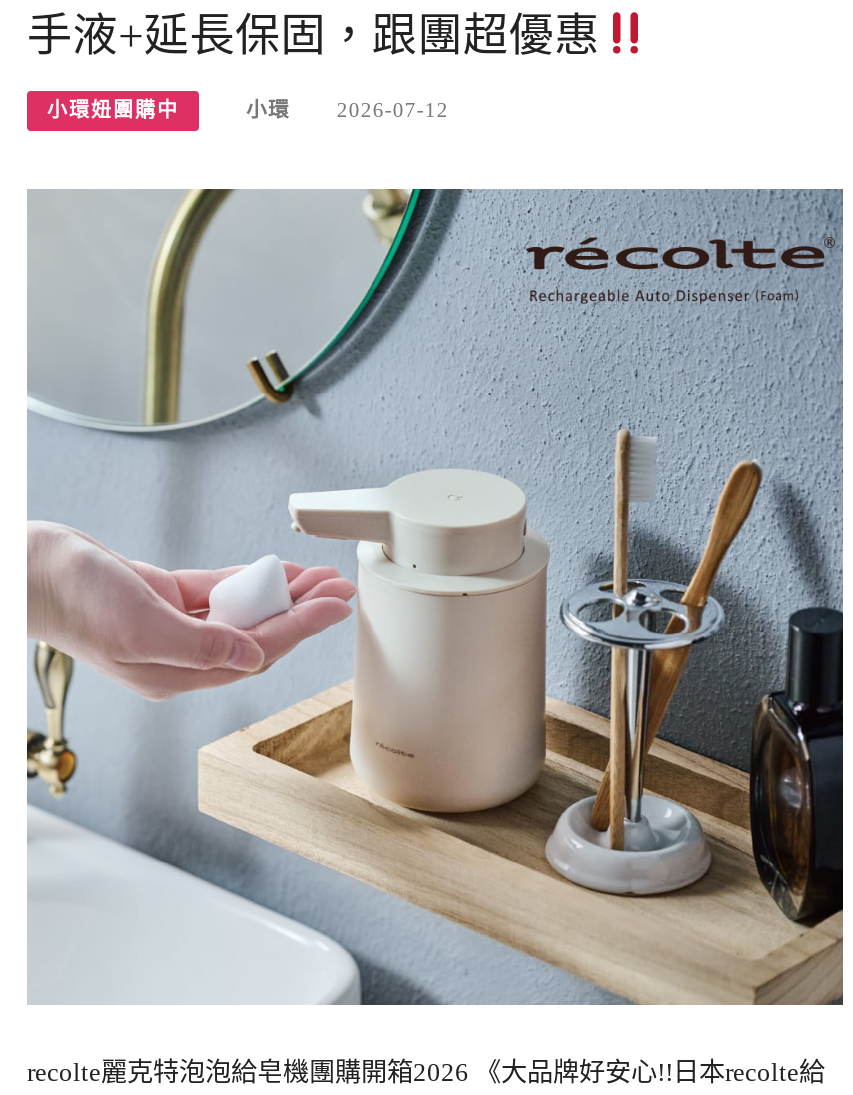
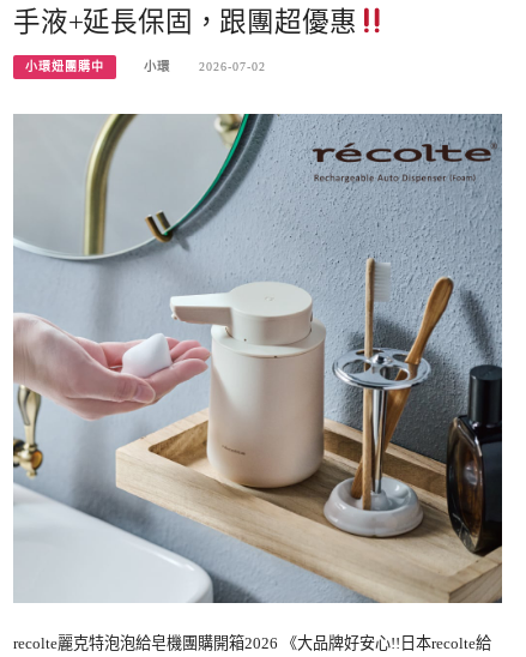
- 2026-07-12
+ 2026-07-02
